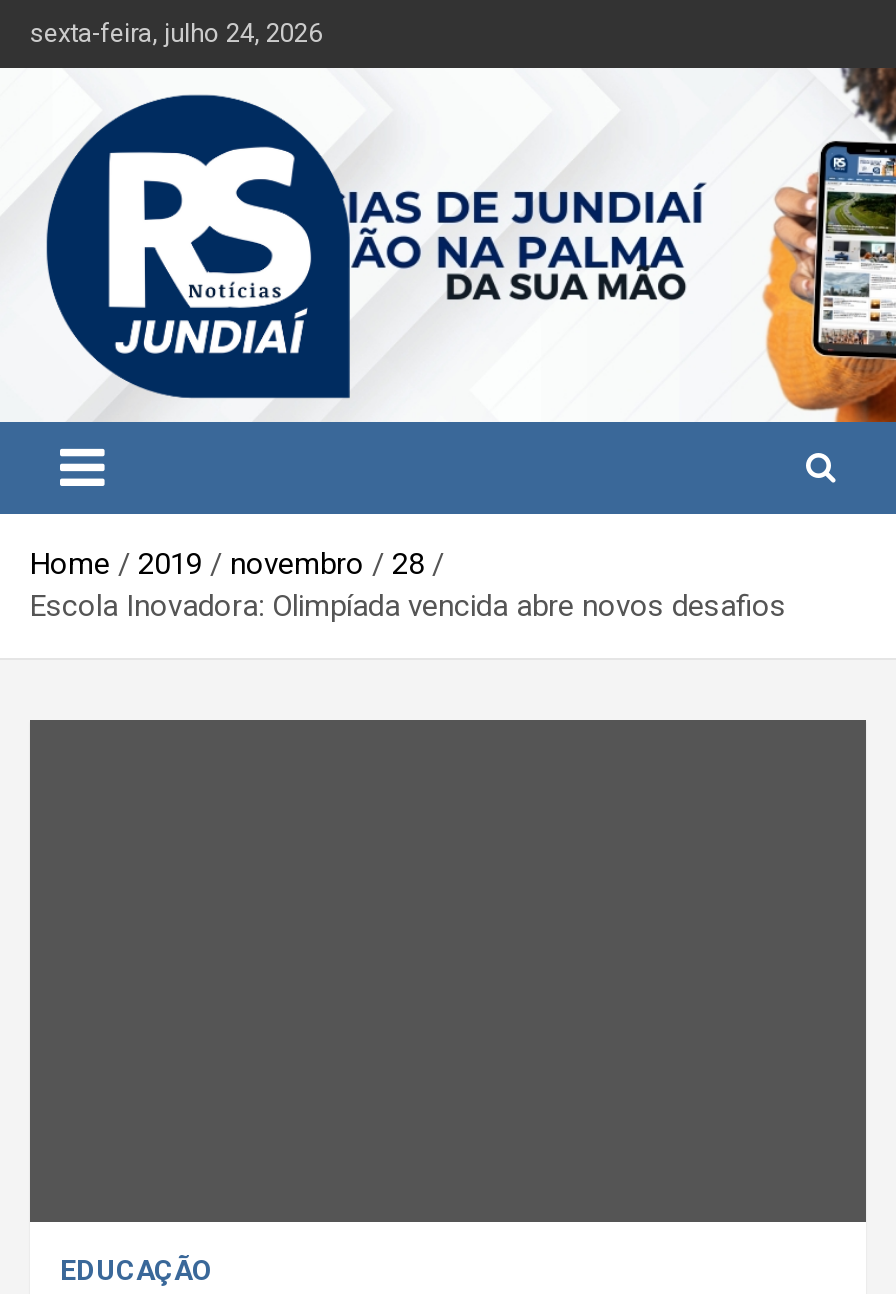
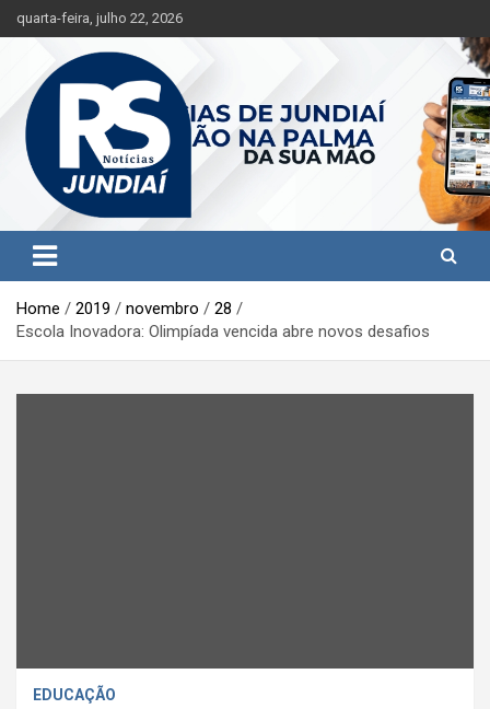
- sexta-feira, julho 24, 2026
+ quarta-feira, julho 22, 2026
